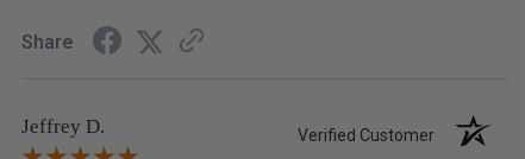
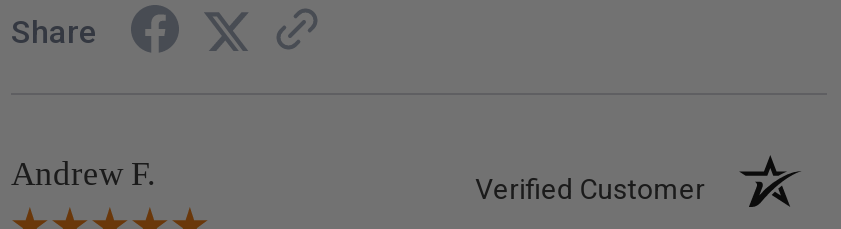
- Jeffrey D.
+ Andrew F.
